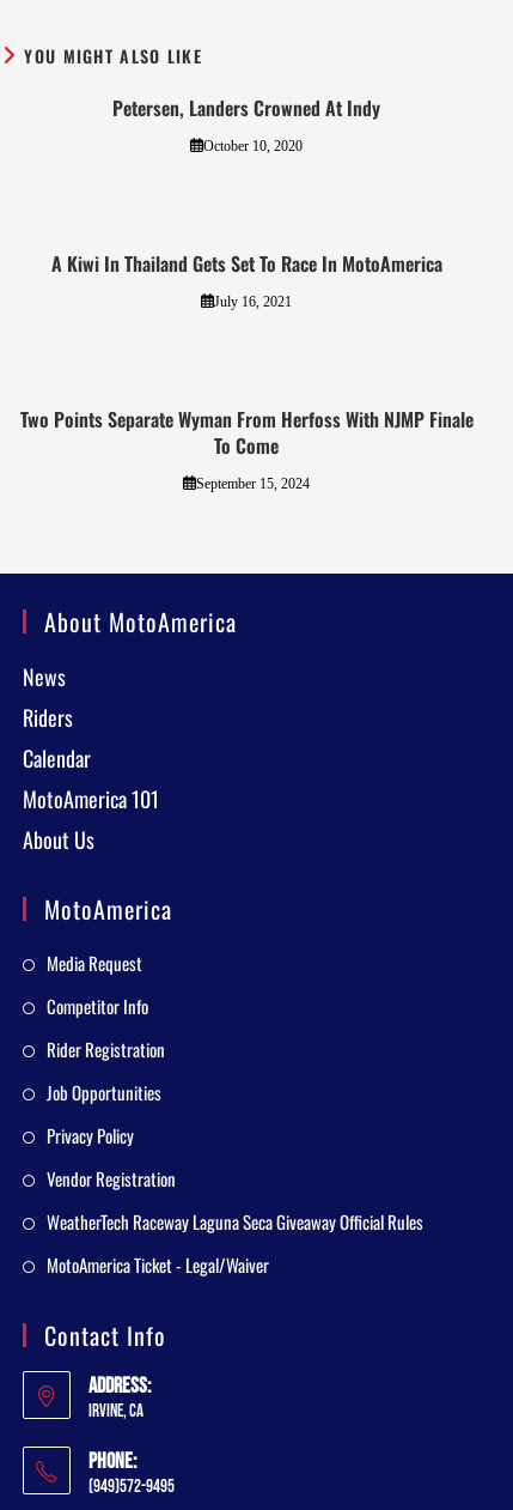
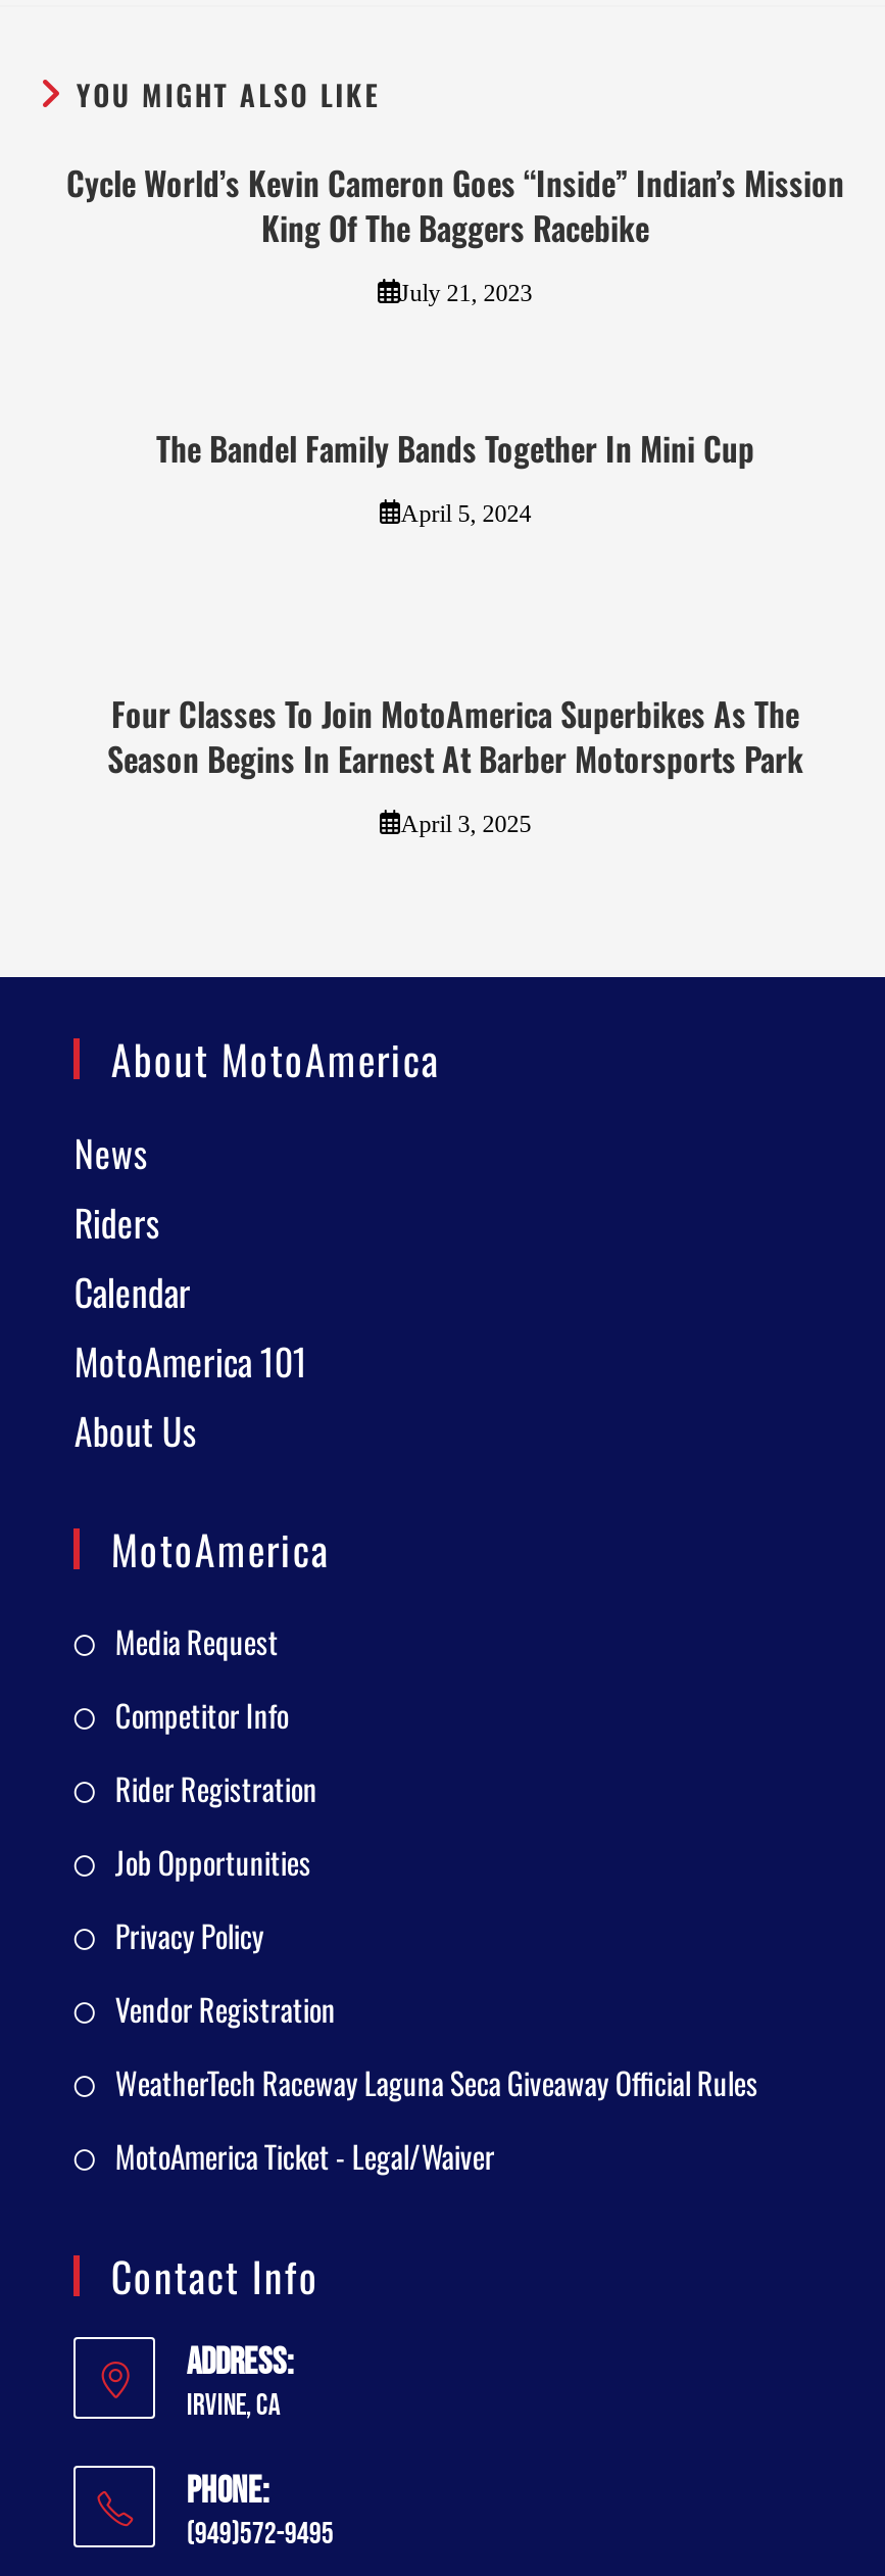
- Petersen, Landers Crowned At Indy
+ Cycle World’s Kevin Cameron Goes “Inside” Indian’s Mission
+ King Of The Baggers Racebike

- October 10, 2020
+ July 21, 2023

- A Kiwi In Thailand Gets Set To Race In MotoAmerica
+ The Bandel Family Bands Together In Mini Cup

- July 16, 2021
+ April 5, 2024

- Two Points Separate Wyman From Herfoss With NJMP Finale
- To Come
+ Four Classes To Join MotoAmerica Superbikes As The
+ Season Begins In Earnest At Barber Motorsports Park

- September 15, 2024
+ April 3, 2025
